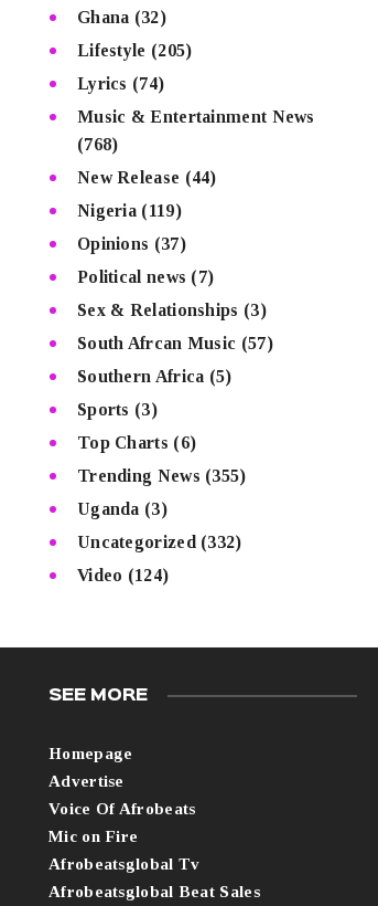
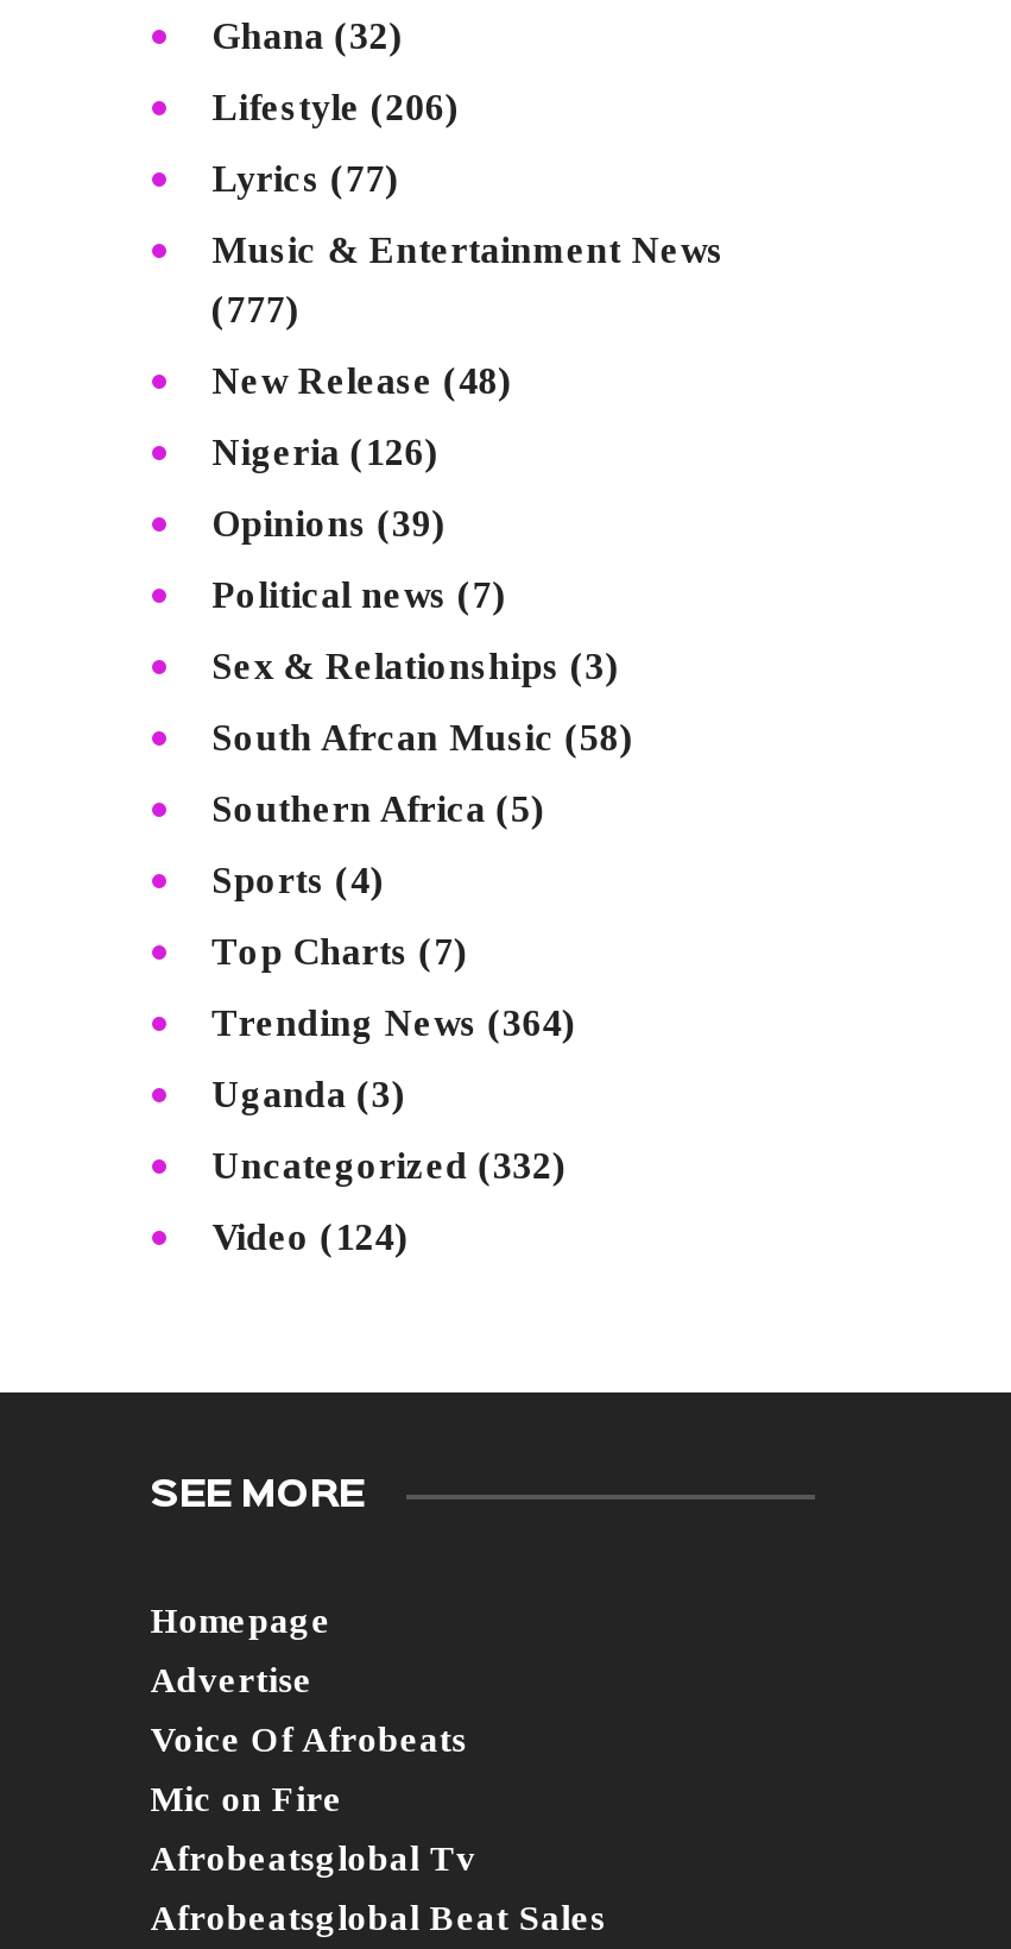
- Lifestyle (205)
+ Lifestyle (206)

- Lyrics (74)
+ Lyrics (77)

- (768)
+ (777)

- New Release (44)
+ New Release (48)

- Nigeria (119)
+ Nigeria (126)

- Opinions (37)
+ Opinions (39)

- South Afrcan Music (57)
+ South Afrcan Music (58)

- Sports (3)
+ Sports (4)

- Top Charts (6)
+ Top Charts (7)

- Trending News (355)
+ Trending News (364)
